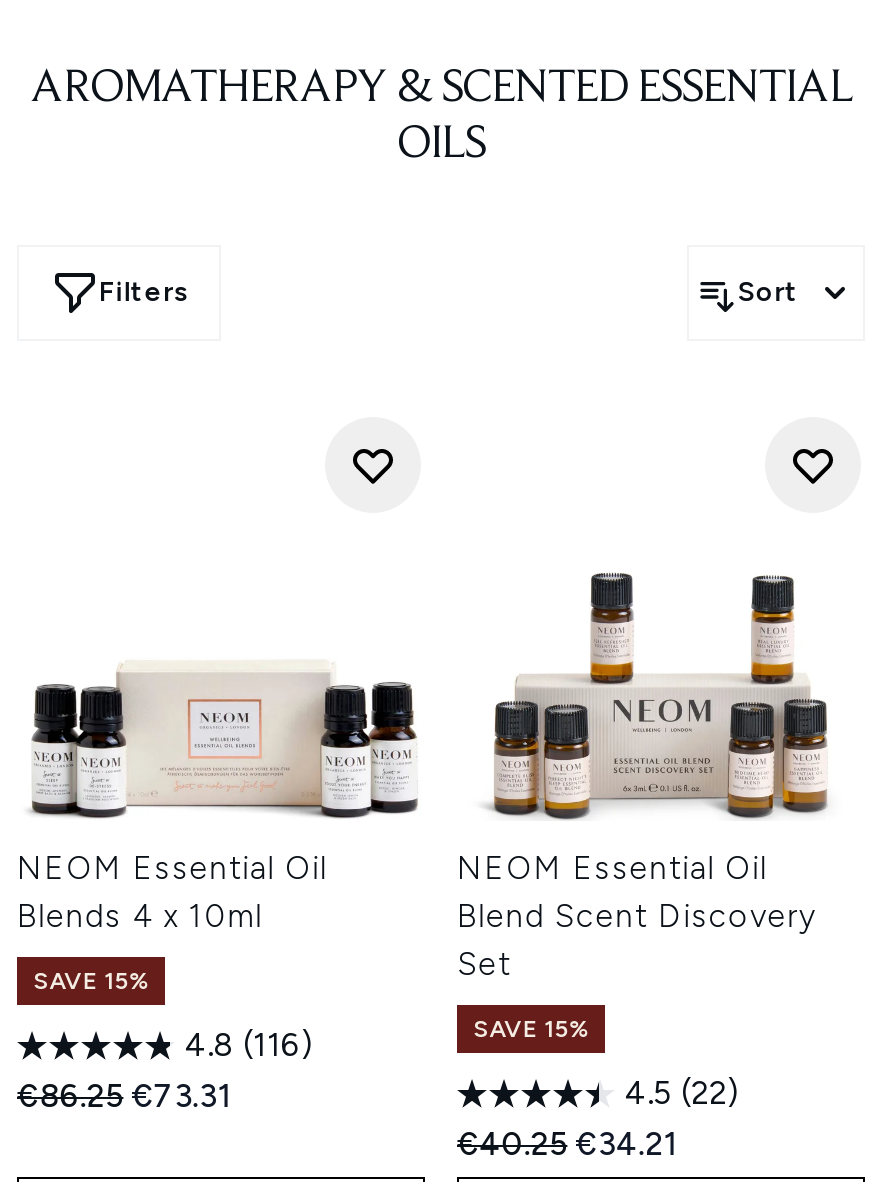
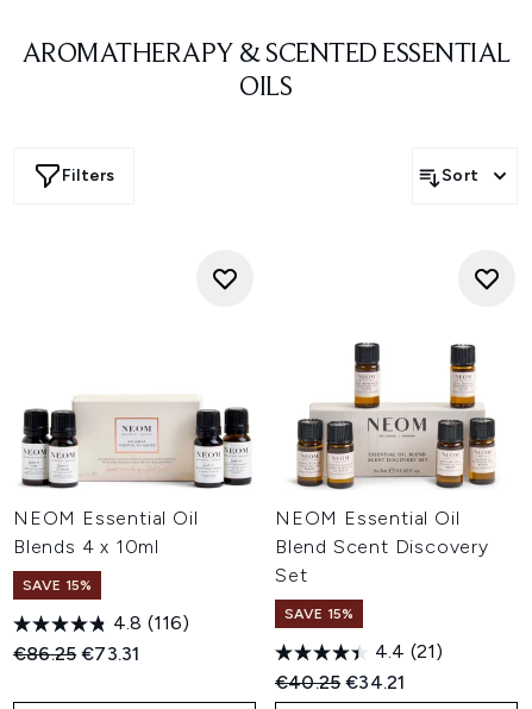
- 4.5 (22)
+ 4.4 (21)
